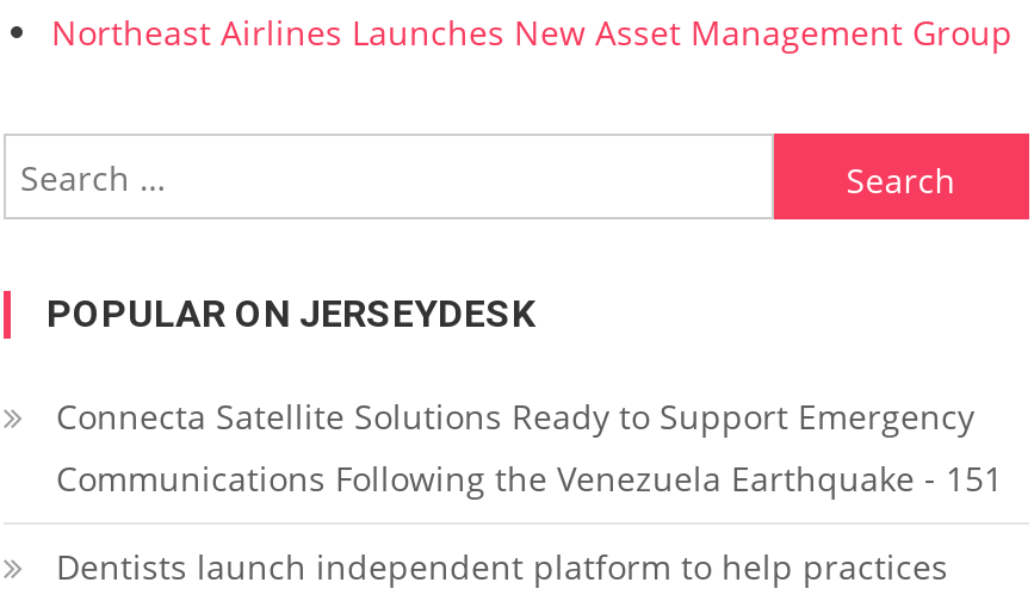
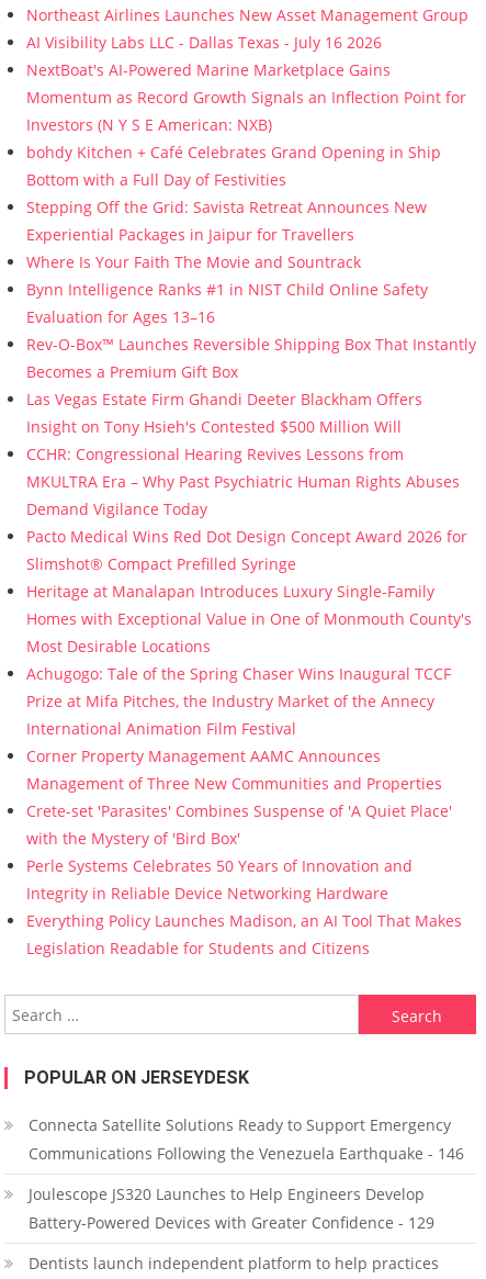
+ AI Visibility Labs LLC - Dallas Texas - July 16 2026
+ NextBoat's AI-Powered Marine Marketplace Gains
+ Momentum as Record Growth Signals an Inflection Point for
+ Investors (N Y S E American: NXB)
+ bohdy Kitchen + Café Celebrates Grand Opening in Ship
+ Bottom with a Full Day of Festivities
+ Stepping Off the Grid: Savista Retreat Announces New
+ Experiential Packages in Jaipur for Travellers
+ Where Is Your Faith The Movie and Sountrack
+ Bynn Intelligence Ranks #1 in NIST Child Online Safety
+ Evaluation for Ages 13–16
+ Rev-O-Box™ Launches Reversible Shipping Box That Instantly
+ Becomes a Premium Gift Box
+ Las Vegas Estate Firm Ghandi Deeter Blackham Offers
+ Insight on Tony Hsieh's Contested $500 Million Will
+ CCHR: Congressional Hearing Revives Lessons from
+ MKULTRA Era – Why Past Psychiatric Human Rights Abuses
+ Demand Vigilance Today
+ Pacto Medical Wins Red Dot Design Concept Award 2026 for
+ Slimshot® Compact Prefilled Syringe
+ Heritage at Manalapan Introduces Luxury Single-Family
+ Homes with Exceptional Value in One of Monmouth County's
+ Most Desirable Locations
+ Achugogo: Tale of the Spring Chaser Wins Inaugural TCCF
+ Prize at Mifa Pitches, the Industry Market of the Annecy
+ International Animation Film Festival
+ Corner Property Management AAMC Announces
+ Management of Three New Communities and Properties
+ Crete-set 'Parasites' Combines Suspense of 'A Quiet Place'
+ with the Mystery of 'Bird Box'
+ Perle Systems Celebrates 50 Years of Innovation and
+ Integrity in Reliable Device Networking Hardware
+ Everything Policy Launches Madison, an AI Tool That Makes
+ Legislation Readable for Students and Citizens

- Communications Following the Venezuela Earthquake - 151
+ Communications Following the Venezuela Earthquake - 146
+ Joulescope JS320 Launches to Help Engineers Develop
+ Battery-Powered Devices with Greater Confidence - 129
